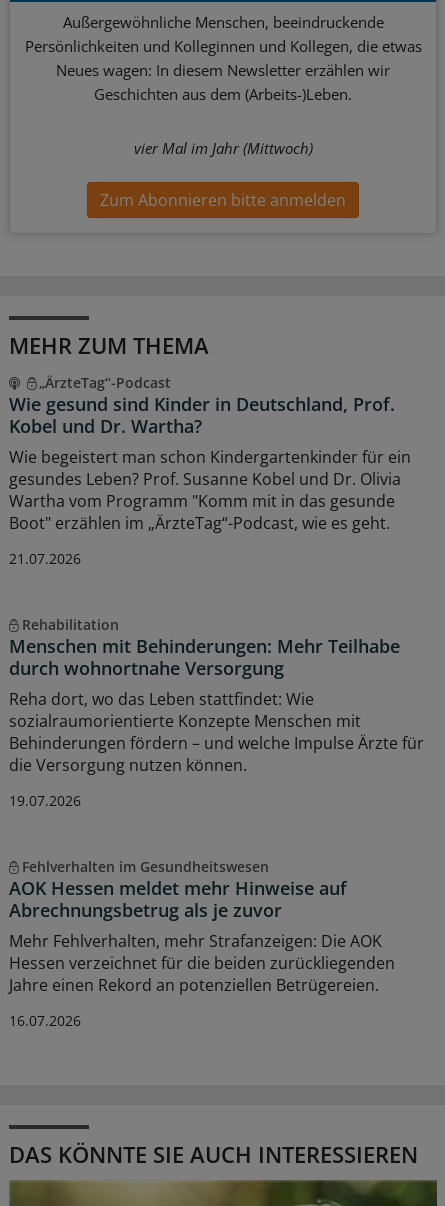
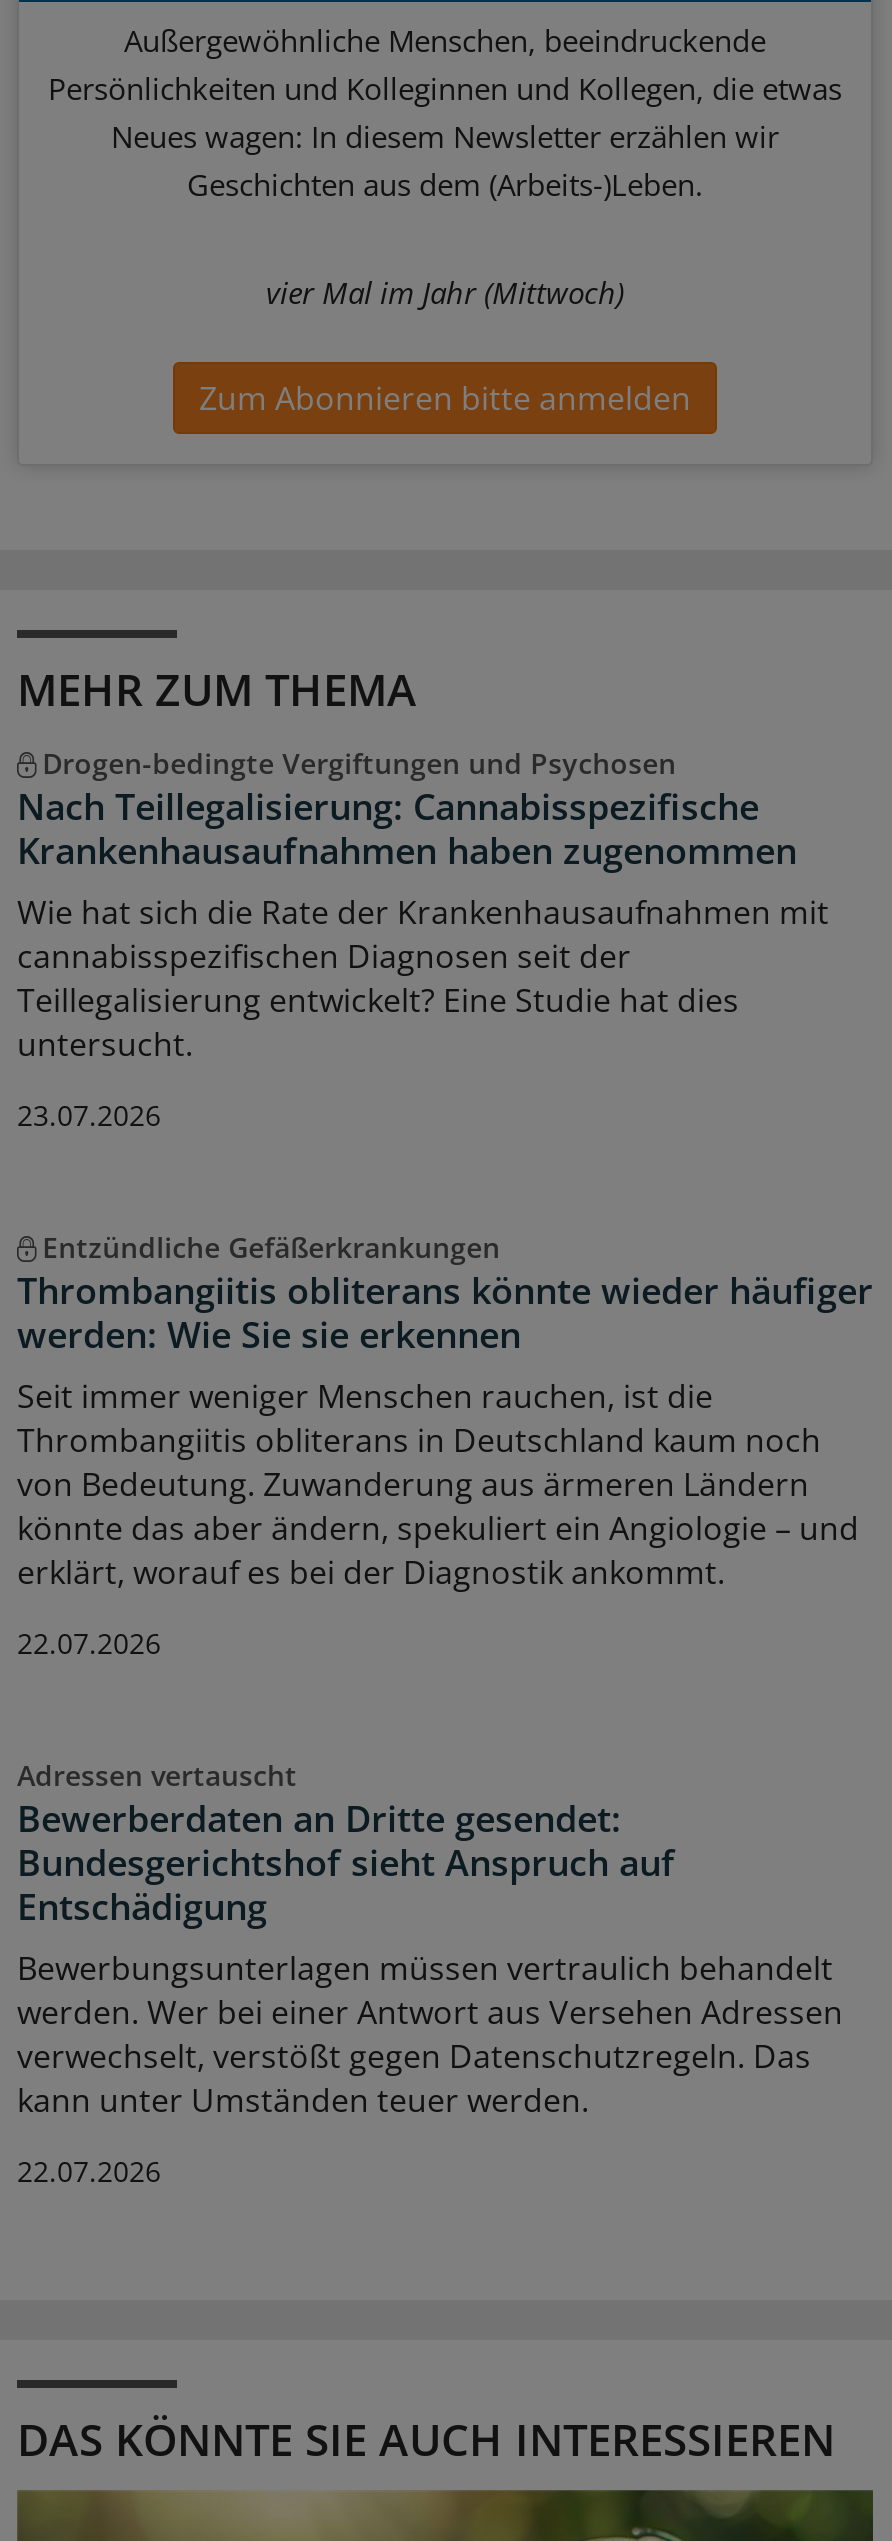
- „ÄrzteTag“-Podcast
- Wie gesund sind Kinder in Deutschland, Prof.
- Kobel und Dr. Wartha?
- Wie begeistert man schon Kindergartenkinder für ein
- gesundes Leben? Prof. Susanne Kobel und Dr. Olivia
- Wartha vom Programm "Komm mit in das gesunde
- Boot" erzählen im „ÄrzteTag“-Podcast, wie es geht.
+ Drogen-bedingte Vergiftungen und Psychosen
+ Nach Teillegalisierung: Cannabisspezifische
+ Krankenhausaufnahmen haben zugenommen
+ Wie hat sich die Rate der Krankenhausaufnahmen mit
+ cannabisspezifischen Diagnosen seit der
+ Teillegalisierung entwickelt? Eine Studie hat dies
+ untersucht.

- 21.07.2026
+ 23.07.2026

- Rehabilitation
- Menschen mit Behinderungen: Mehr Teilhabe
- durch wohnortnahe Versorgung
- Reha dort, wo das Leben stattfindet: Wie
- sozialraumorientierte Konzepte Menschen mit
- Behinderungen fördern – und welche Impulse Ärzte für
- die Versorgung nutzen können.
+ Entzündliche Gefäßerkrankungen
+ Thrombangiitis obliterans könnte wieder häufiger
+ werden: Wie Sie sie erkennen
+ Seit immer weniger Menschen rauchen, ist die
+ Thrombangiitis obliterans in Deutschland kaum noch
+ von Bedeutung. Zuwanderung aus ärmeren Ländern
+ könnte das aber ändern, spekuliert ein Angiologie – und
+ erklärt, worauf es bei der Diagnostik ankommt.

- 19.07.2026
+ 22.07.2026

- Fehlverhalten im Gesundheitswesen
- AOK Hessen meldet mehr Hinweise auf
- Abrechnungsbetrug als je zuvor
- Mehr Fehlverhalten, mehr Strafanzeigen: Die AOK
- Hessen verzeichnet für die beiden zurückliegenden
- Jahre einen Rekord an potenziellen Betrügereien.
+ Adressen vertauscht
+ Bewerberdaten an Dritte gesendet:
+ Bundesgerichtshof sieht Anspruch auf
+ Entschädigung
+ Bewerbungsunterlagen müssen vertraulich behandelt
+ werden. Wer bei einer Antwort aus Versehen Adressen
+ verwechselt, verstößt gegen Datenschutzregeln. Das
+ kann unter Umständen teuer werden.

- 16.07.2026
+ 22.07.2026
